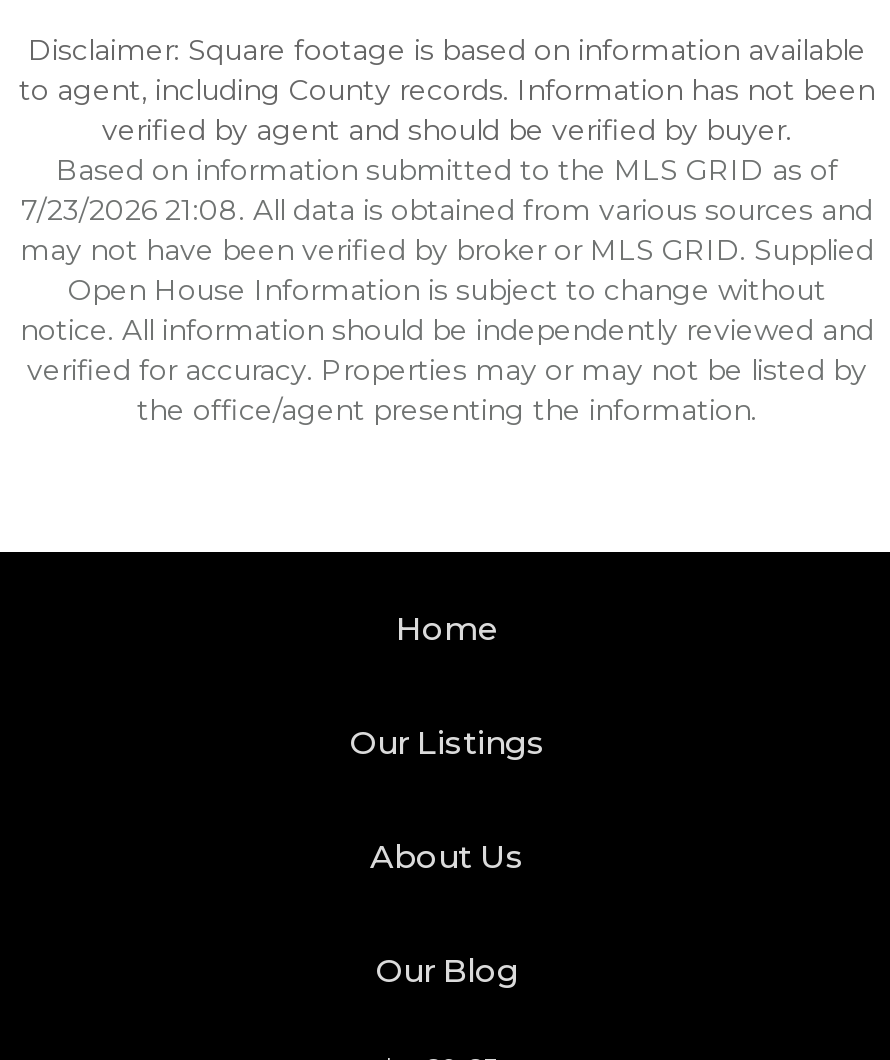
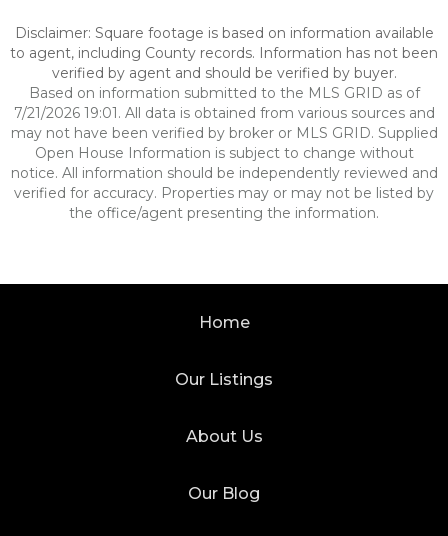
- 7/23/2026 21:08. All data is obtained from various sources and
+ 7/21/2026 19:01. All data is obtained from various sources and
